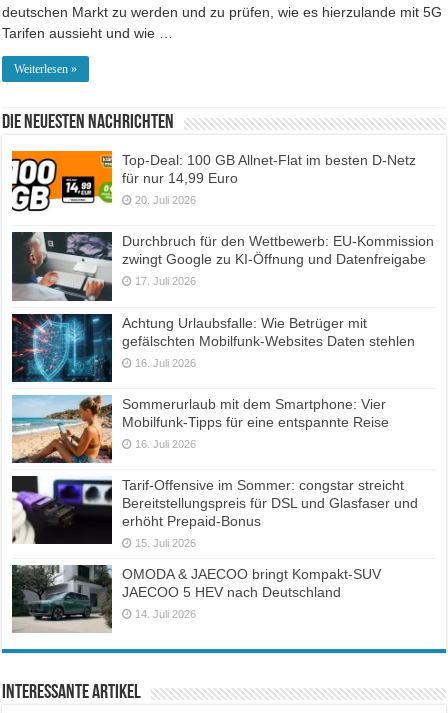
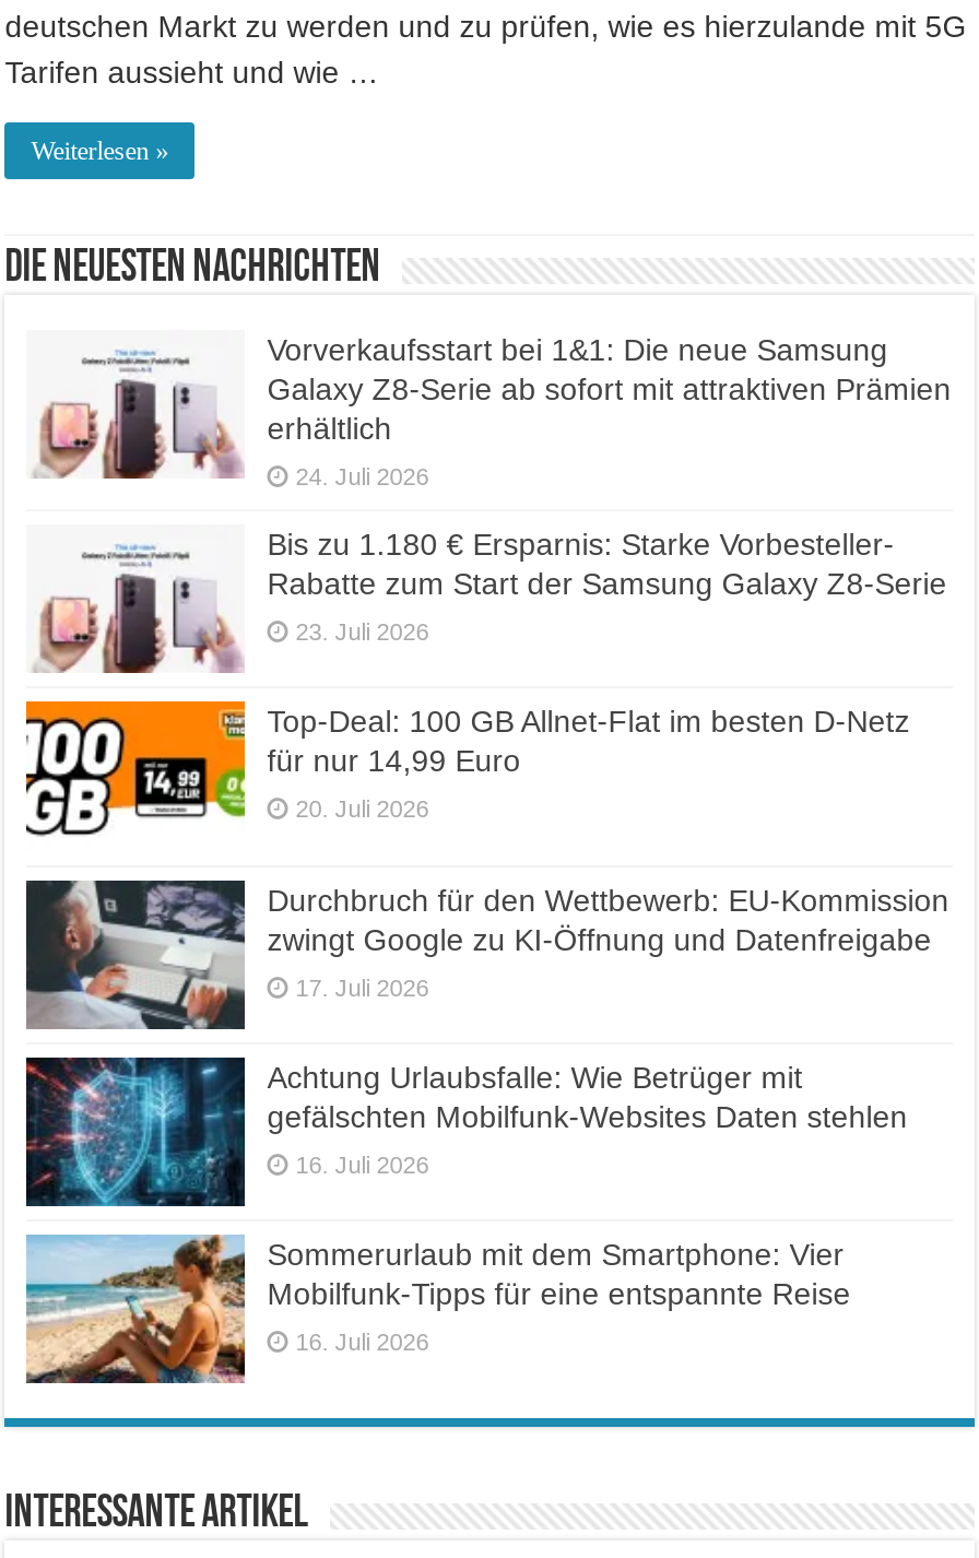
+ [image]

+ [image]
+ Vorverkaufsstart bei 1&1: Die neue Samsung
+ Galaxy Z8-Serie ab sofort mit attraktiven Prämien
+ erhältlich
+ 24. Juli 2026
+ Bis zu 1.180 € Ersparnis: Starke Vorbesteller-
+ Rabatte zum Start der Samsung Galaxy Z8-Serie
+ 23. Juli 2026

moved down: [image] | Top-Deal: 100 GB Allnet-Flat im besten D-Netz | für nur 14,99 Euro | ... | Mobilfunk-Tipps für eine entspannte Reise | 16. Juli 2026

- [image]
- Tarif-Offensive im Sommer: congstar streicht
- Bereitstellungspreis für DSL und Glasfaser und
- erhöht Prepaid-Bonus
- 15. Juli 2026
- OMODA & JAECOO bringt Kompakt-SUV
- JAECOO 5 HEV nach Deutschland
- 14. Juli 2026

- [image]
